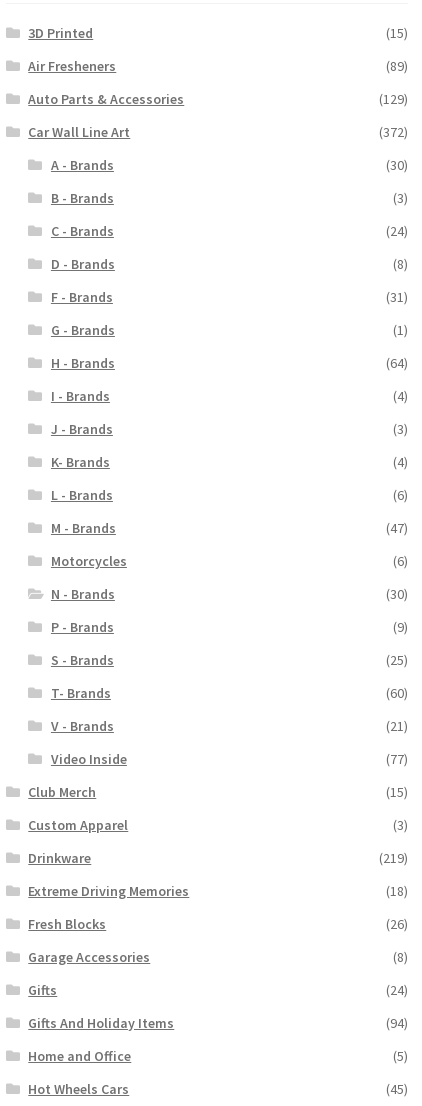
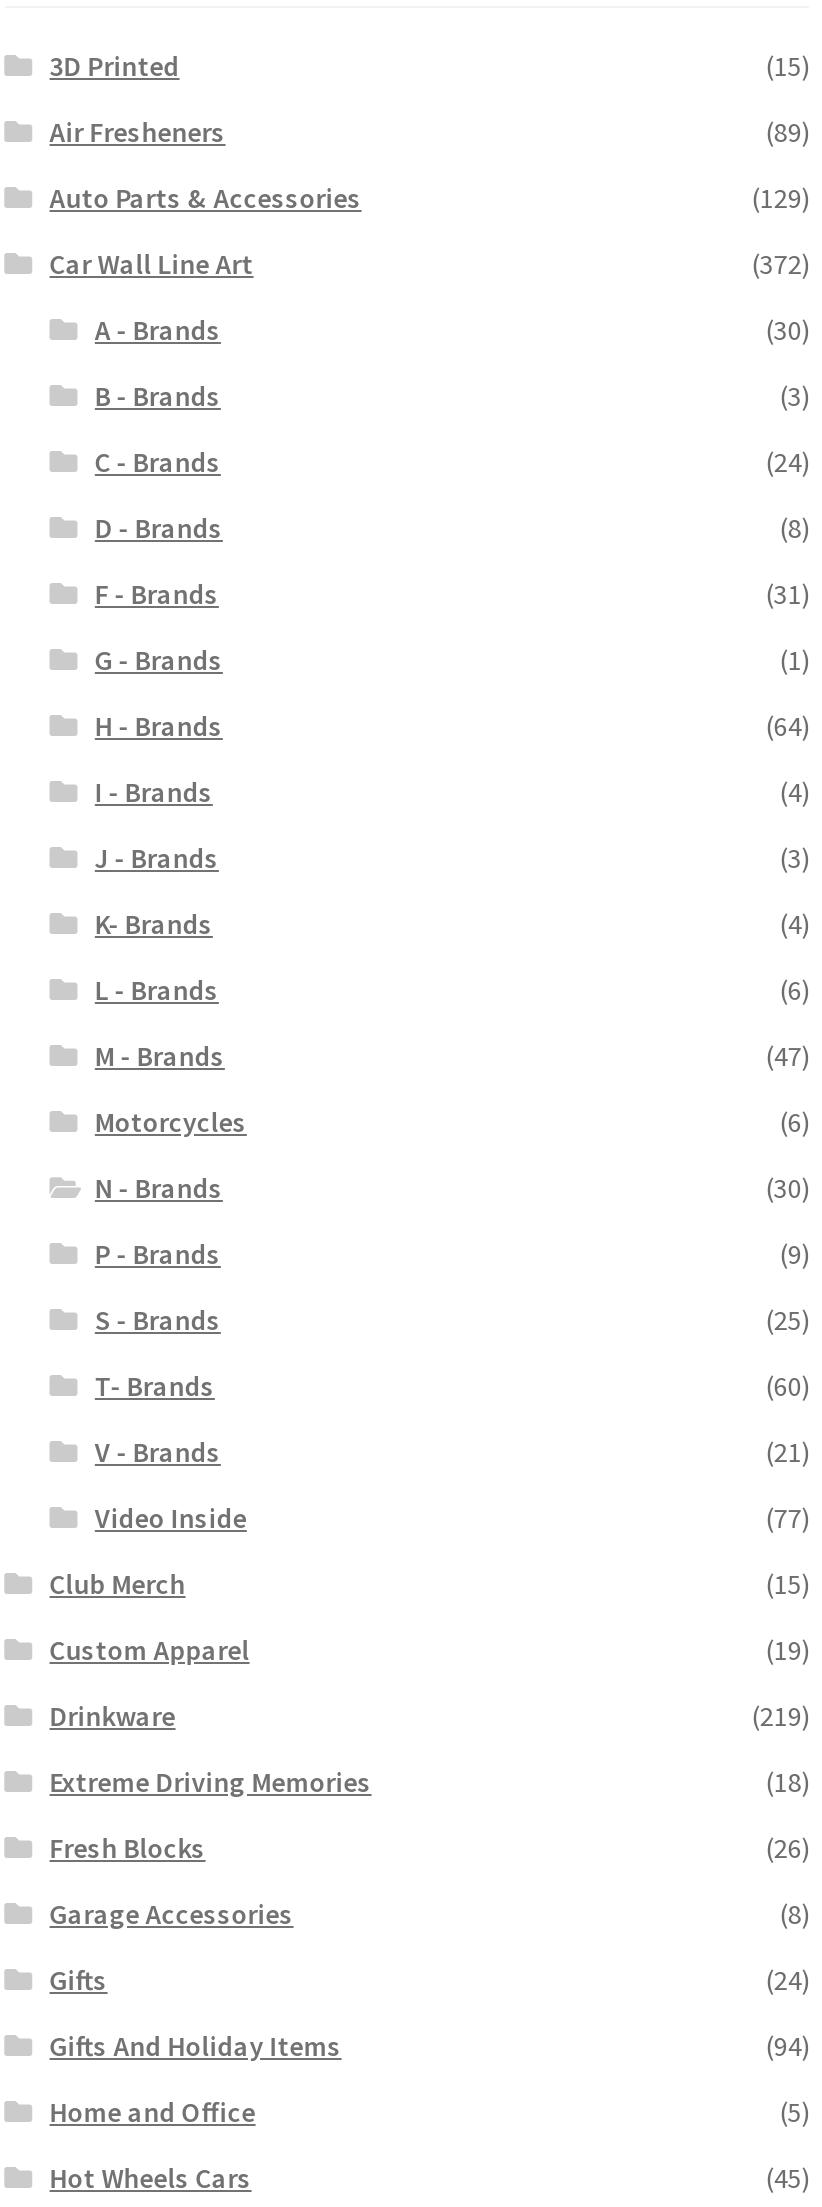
- (3)
+ (19)
